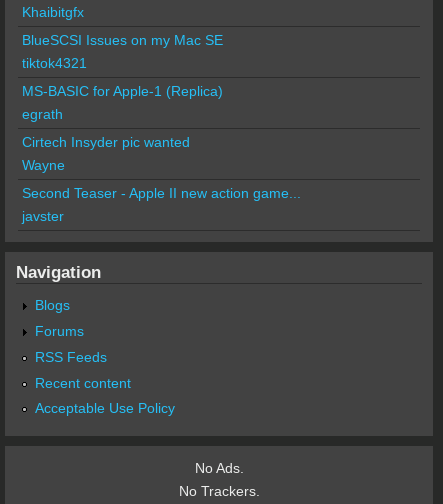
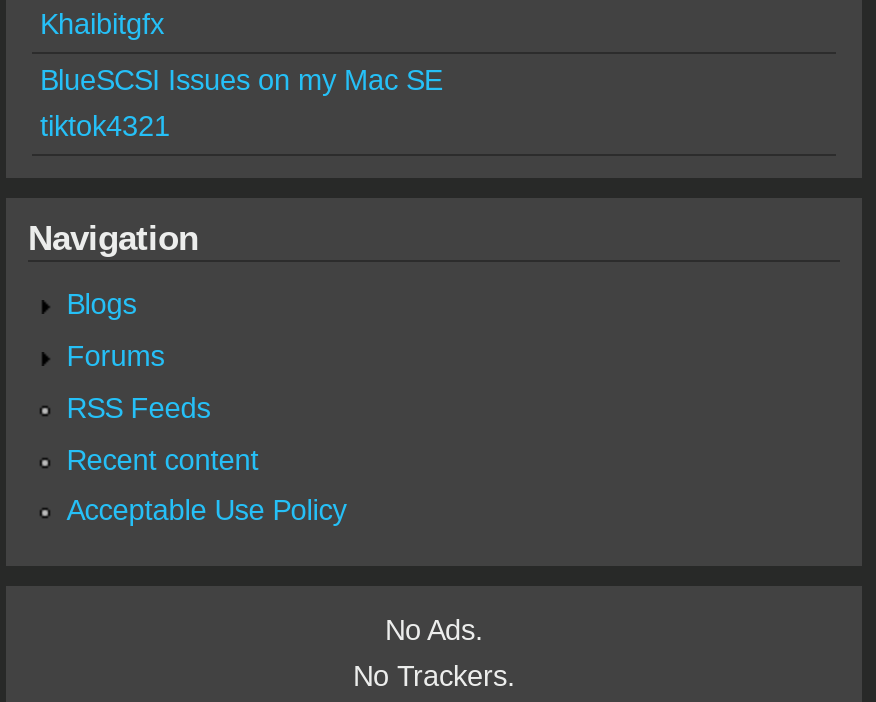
- MS-BASIC for Apple-1 (Replica)
- egrath
- Cirtech Insyder pic wanted
- Wayne
- Second Teaser - Apple II new action game...
- javster
